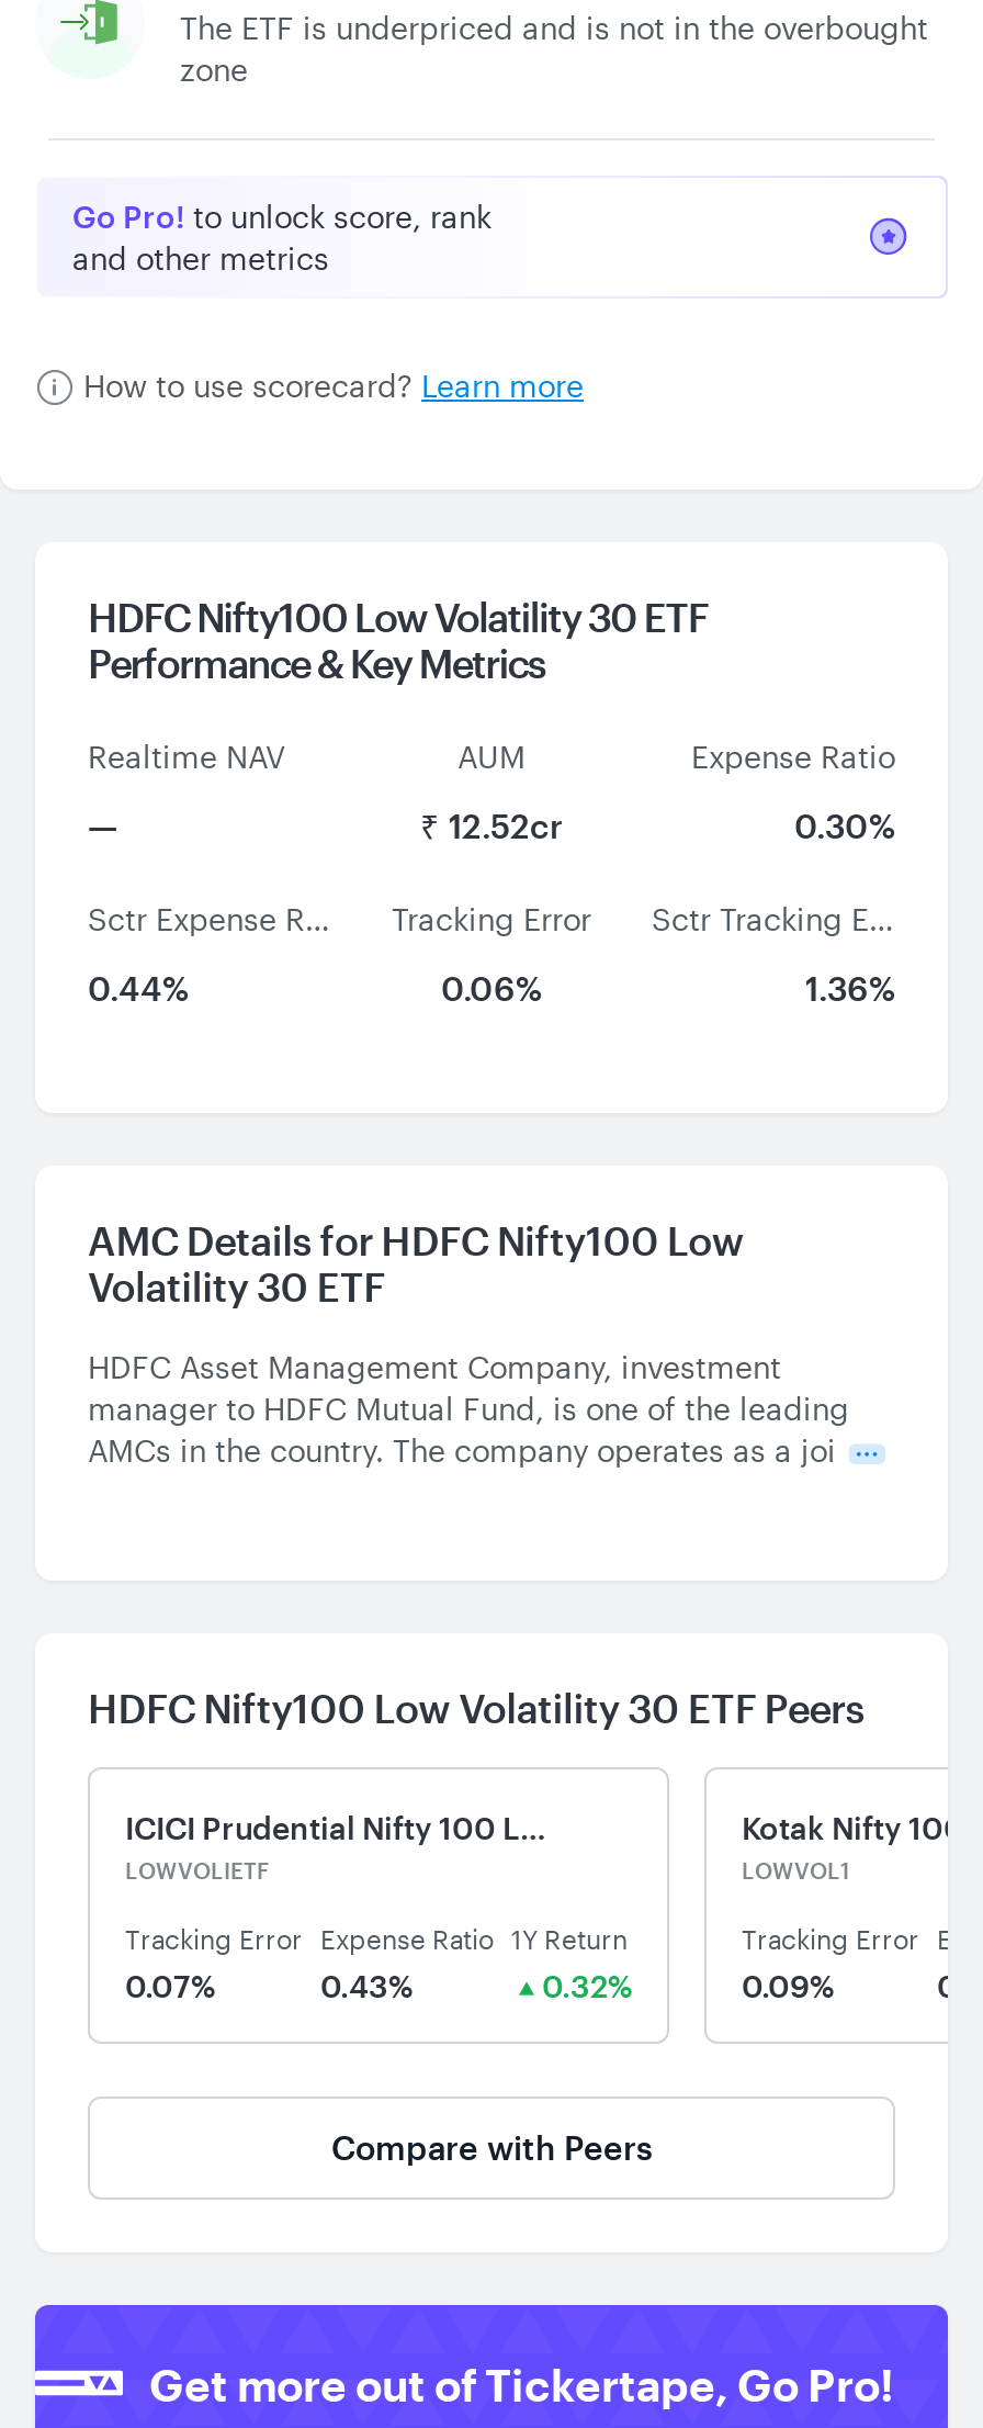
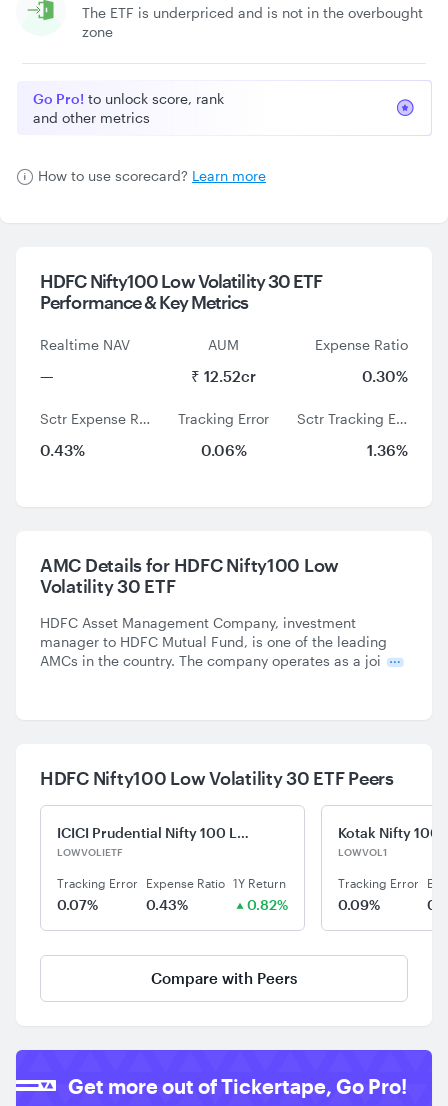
- 0.44%
+ 0.43%

- 0.32%
+ 0.82%
